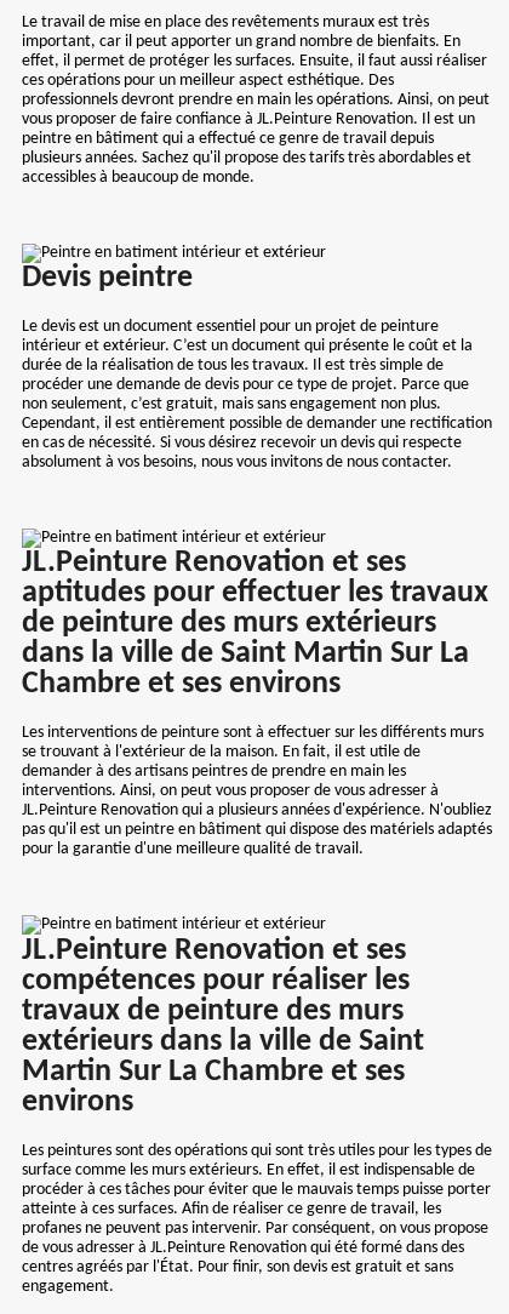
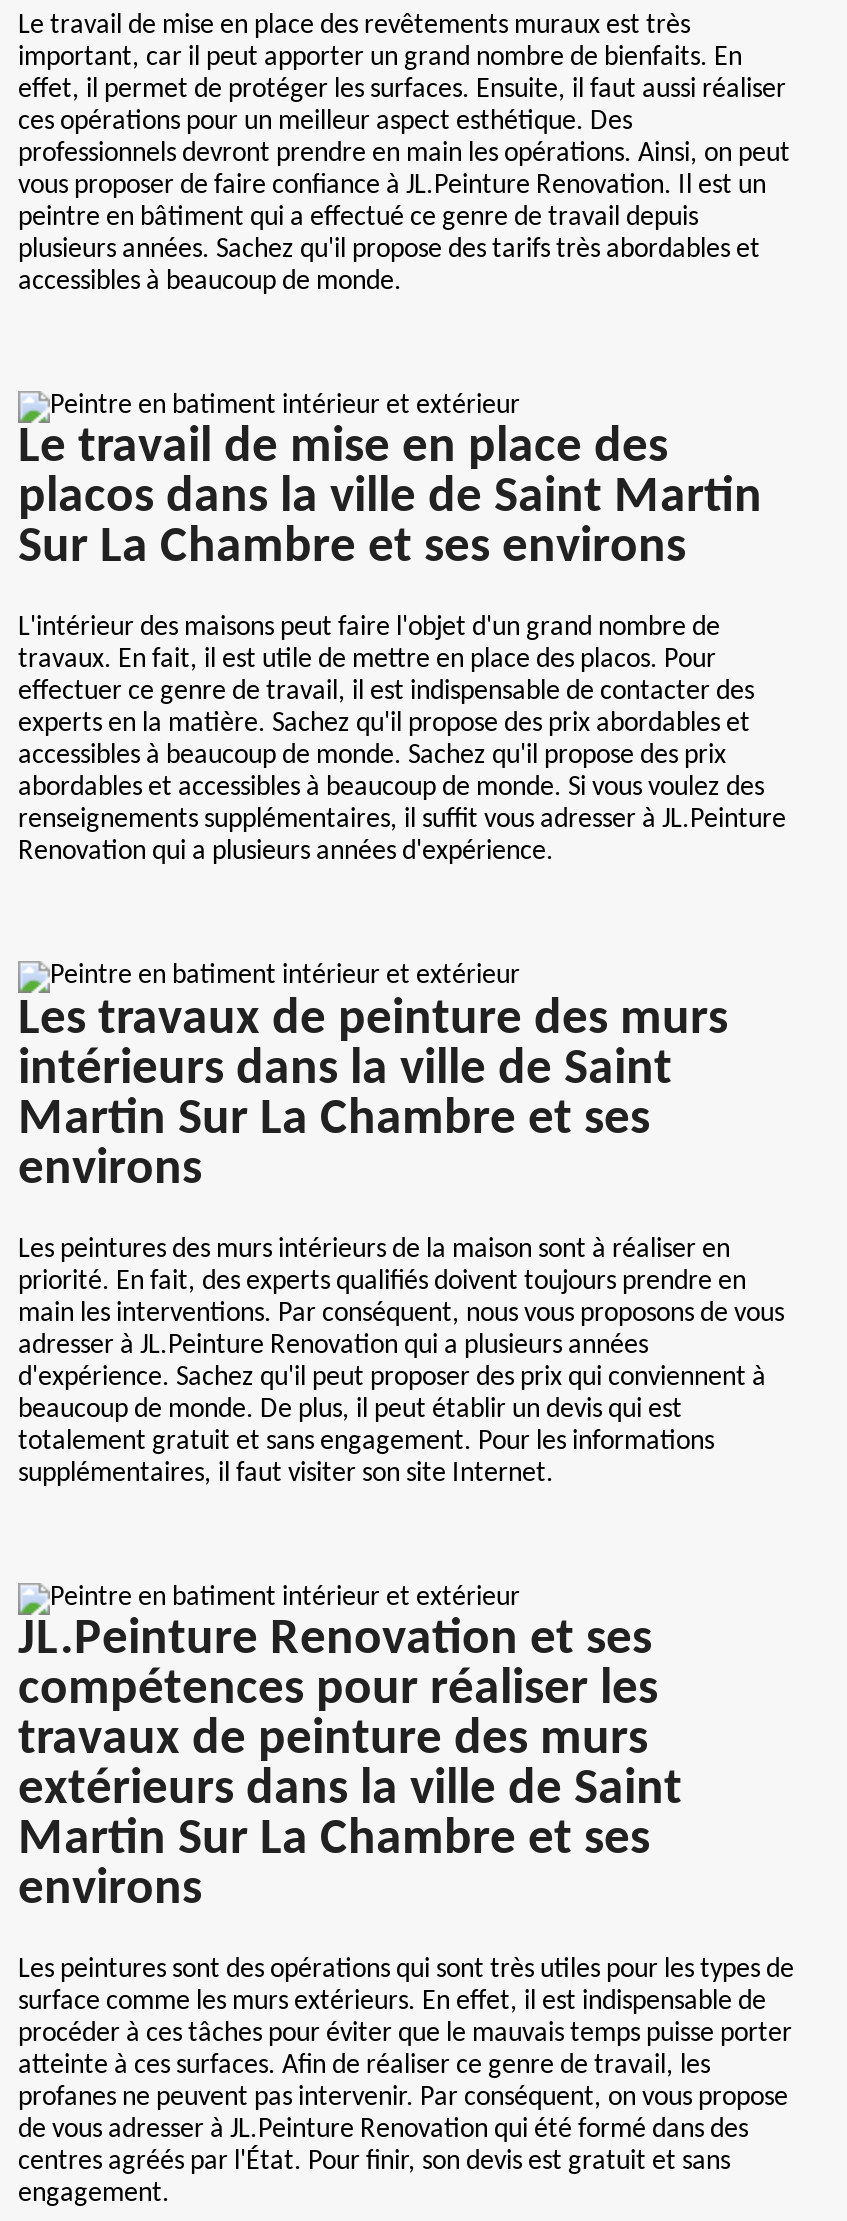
- Devis peintre
+ Le travail de mise en place des
+ placos dans la ville de Saint Martin
+ Sur La Chambre et ses environs

- Le devis est un document essentiel pour un projet de peinture
- intérieur et extérieur. C’est un document qui présente le coût et la
- durée de la réalisation de tous les travaux. Il est très simple de
- procéder une demande de devis pour ce type de projet. Parce que
- non seulement, c’est gratuit, mais sans engagement non plus.
- Cependant, il est entièrement possible de demander une rectification
- en cas de nécessité. Si vous désirez recevoir un devis qui respecte
- absolument à vos besoins, nous vous invitons de nous contacter.
+ L'intérieur des maisons peut faire l'objet d'un grand nombre de
+ travaux. En fait, il est utile de mettre en place des placos. Pour
+ effectuer ce genre de travail, il est indispensable de contacter des
+ experts en la matière. Sachez qu'il propose des prix abordables et
+ accessibles à beaucoup de monde. Sachez qu'il propose des prix
+ abordables et accessibles à beaucoup de monde. Si vous voulez des
+ renseignements supplémentaires, il suffit vous adresser à JL.Peinture
+ Renovation qui a plusieurs années d'expérience.

- JL.Peinture Renovation et ses
- aptitudes pour effectuer les travaux
- de peinture des murs extérieurs
- dans la ville de Saint Martin Sur La
- Chambre et ses environs
+ Les travaux de peinture des murs
+ intérieurs dans la ville de Saint
+ Martin Sur La Chambre et ses
+ environs

- Les interventions de peinture sont à effectuer sur les différents murs
- se trouvant à l'extérieur de la maison. En fait, il est utile de
- demander à des artisans peintres de prendre en main les
- interventions. Ainsi, on peut vous proposer de vous adresser à
- JL.Peinture Renovation qui a plusieurs années d'expérience. N'oubliez
- pas qu'il est un peintre en bâtiment qui dispose des matériels adaptés
- pour la garantie d'une meilleure qualité de travail.
+ Les peintures des murs intérieurs de la maison sont à réaliser en
+ priorité. En fait, des experts qualifiés doivent toujours prendre en
+ main les interventions. Par conséquent, nous vous proposons de vous
+ adresser à JL.Peinture Renovation qui a plusieurs années
+ d'expérience. Sachez qu'il peut proposer des prix qui conviennent à
+ beaucoup de monde. De plus, il peut établir un devis qui est
+ totalement gratuit et sans engagement. Pour les informations
+ supplémentaires, il faut visiter son site Internet.
